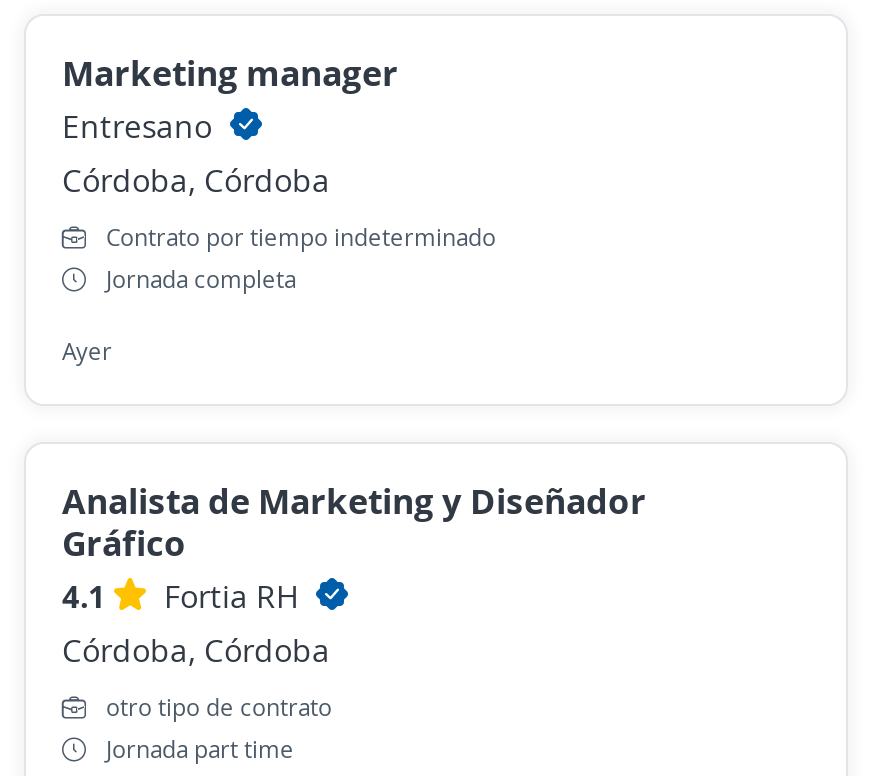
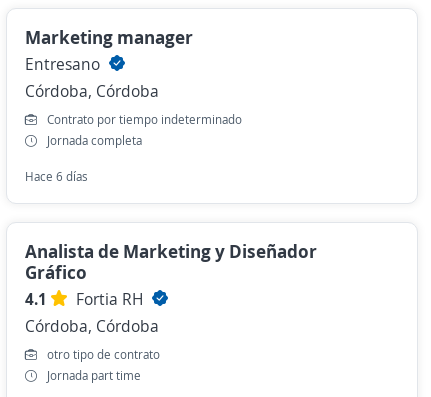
- Ayer
+ Hace 6 días
